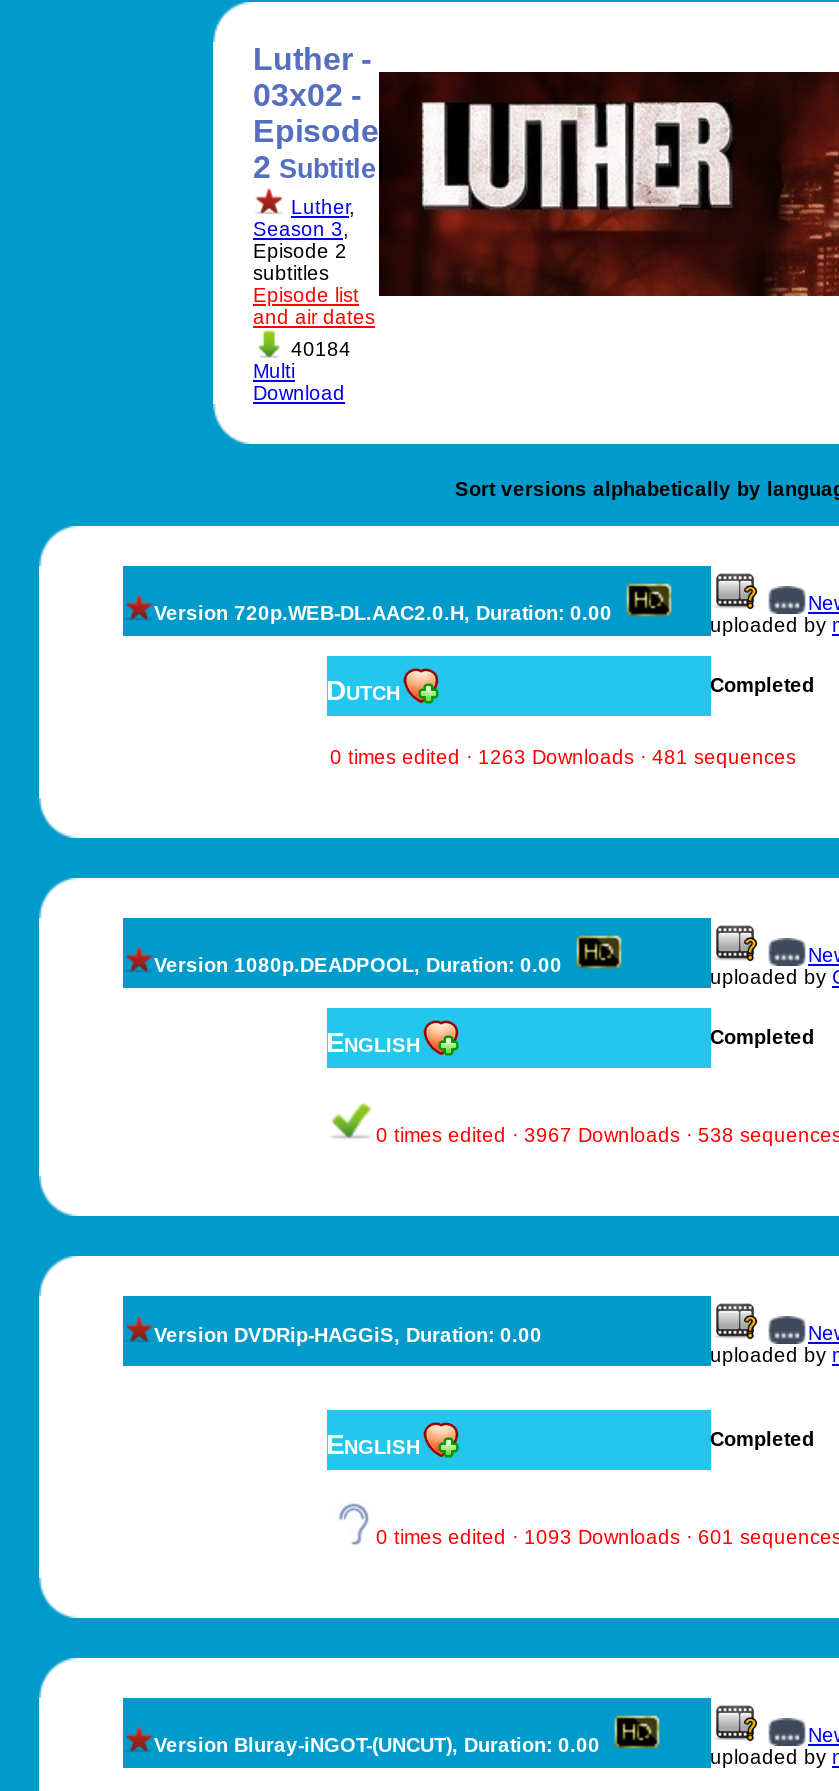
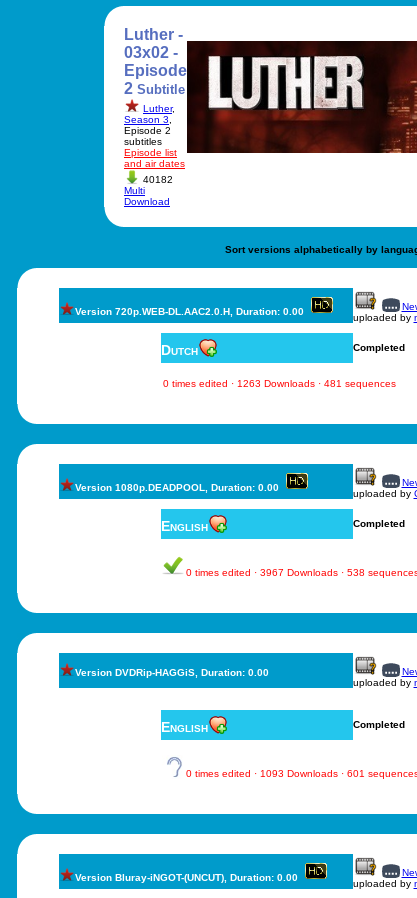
- 40184
+ 40182
